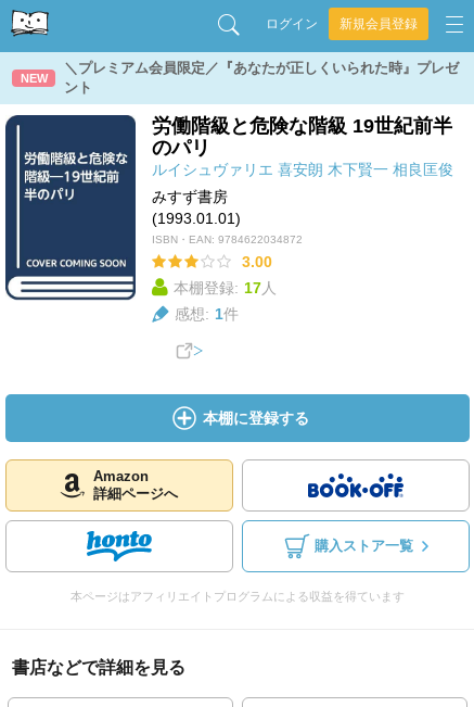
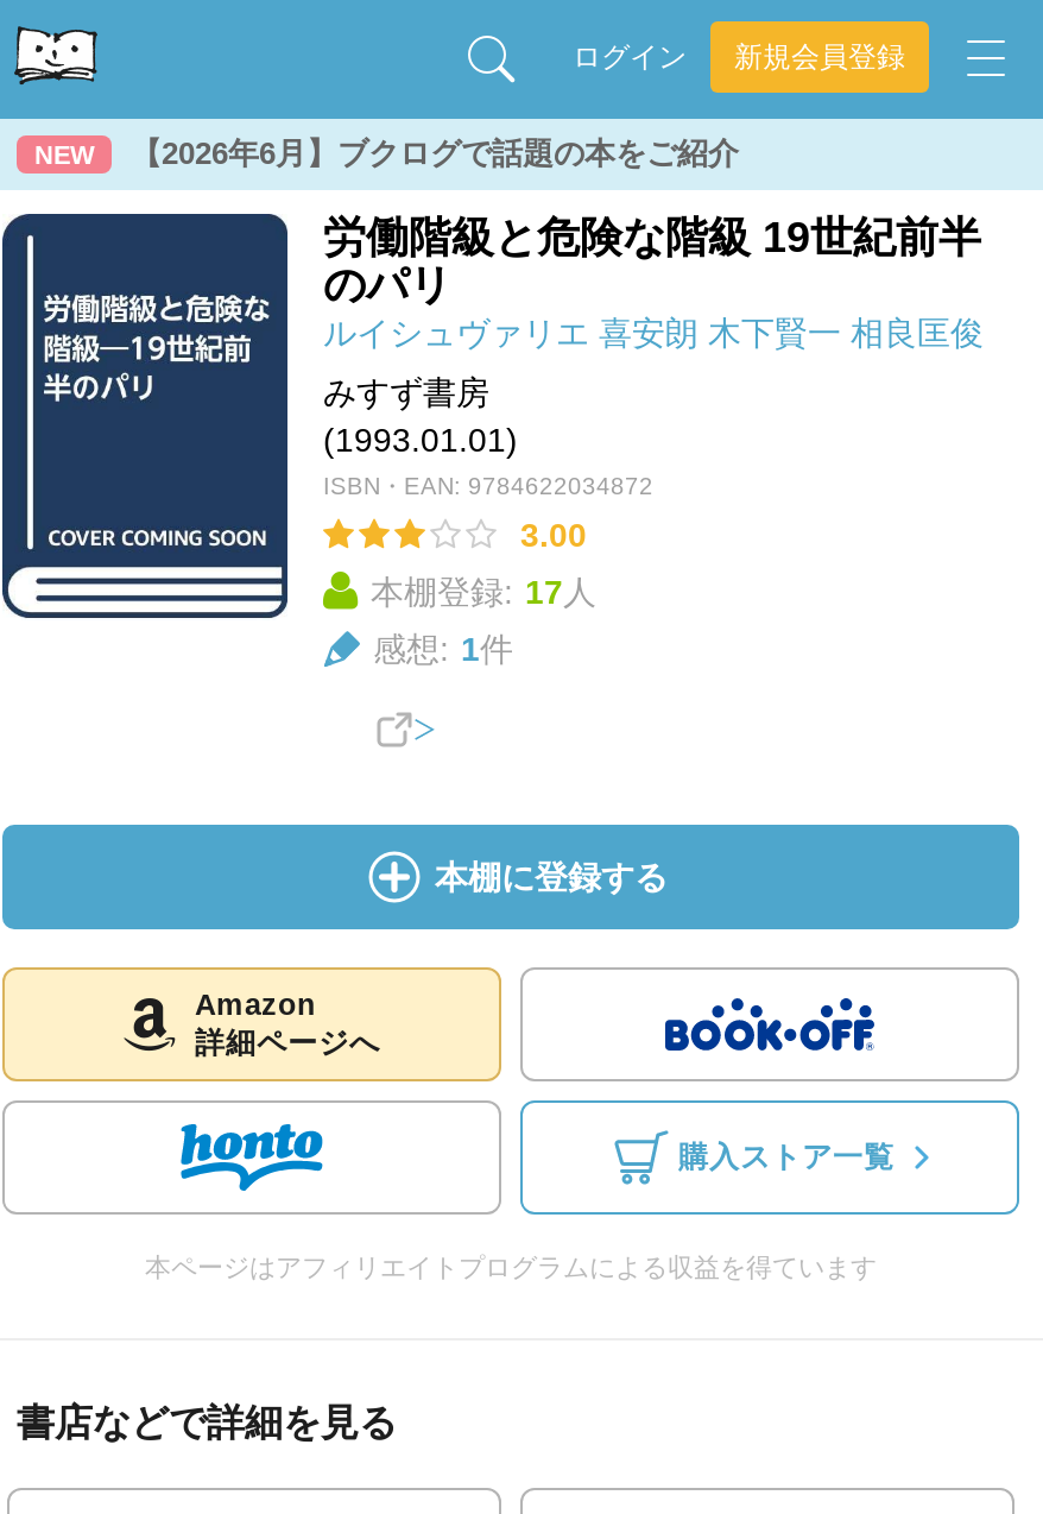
- ＼プレミアム会員限定／『あなたが正しくいられた時』プレゼ
- ント
+ 【2026年6月】ブクログで話題の本をご紹介
